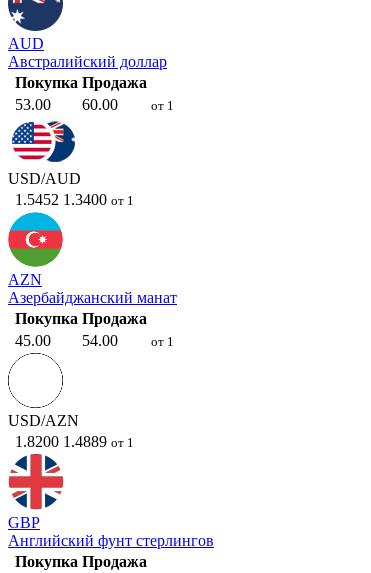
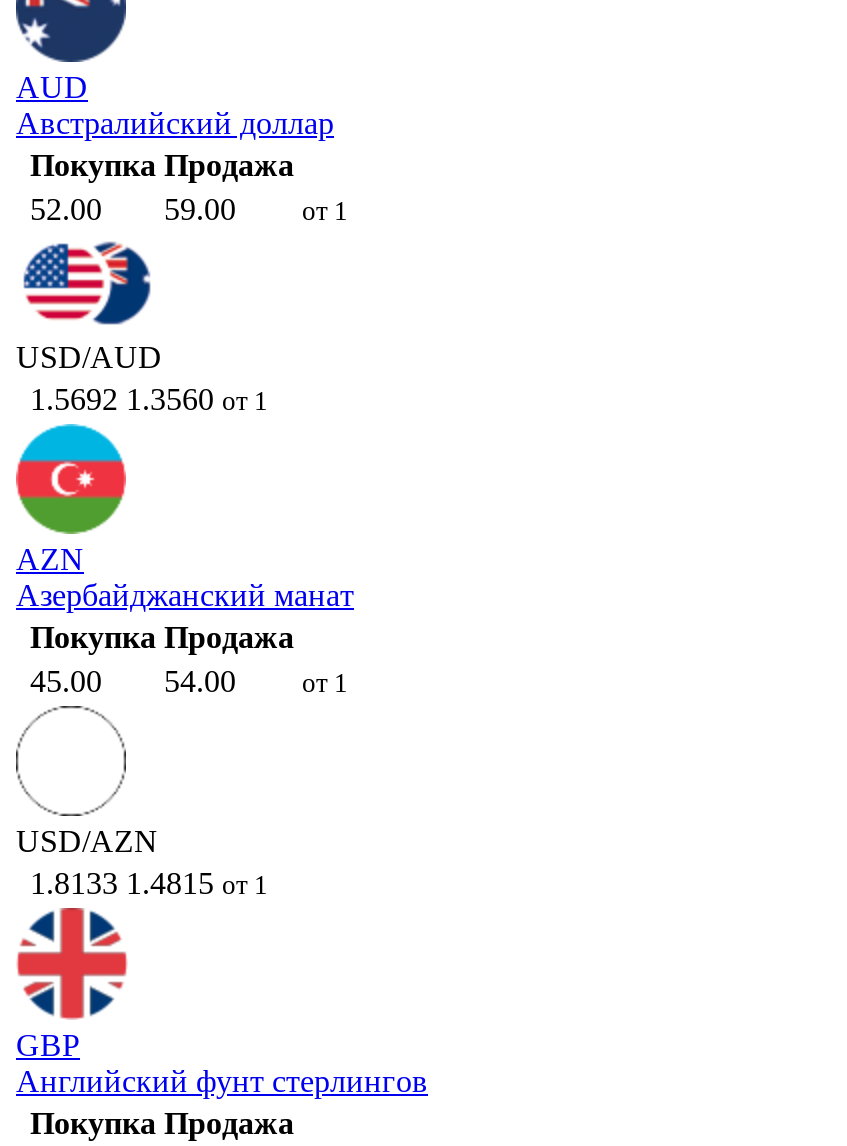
- 53.00
+ 52.00

- 60.00
+ 59.00

- 1.5452 1.3400 от 1
+ 1.5692 1.3560 от 1

- 1.8200 1.4889 от 1
+ 1.8133 1.4815 от 1
